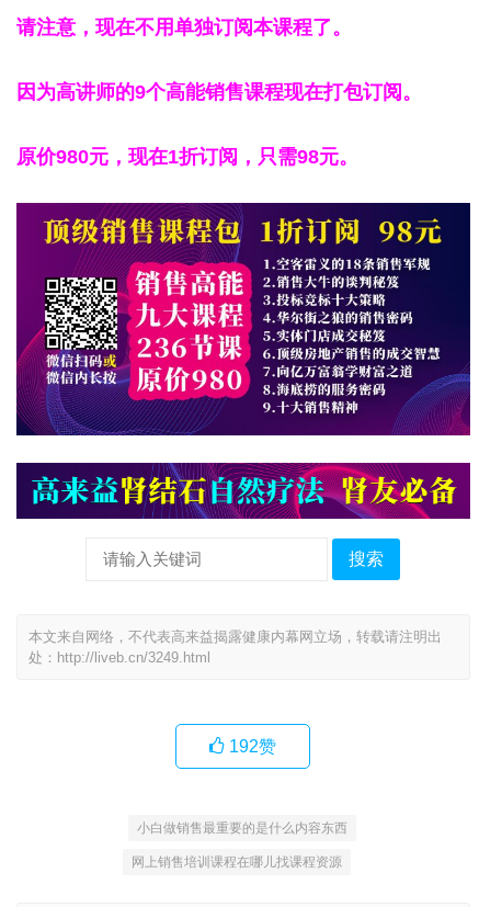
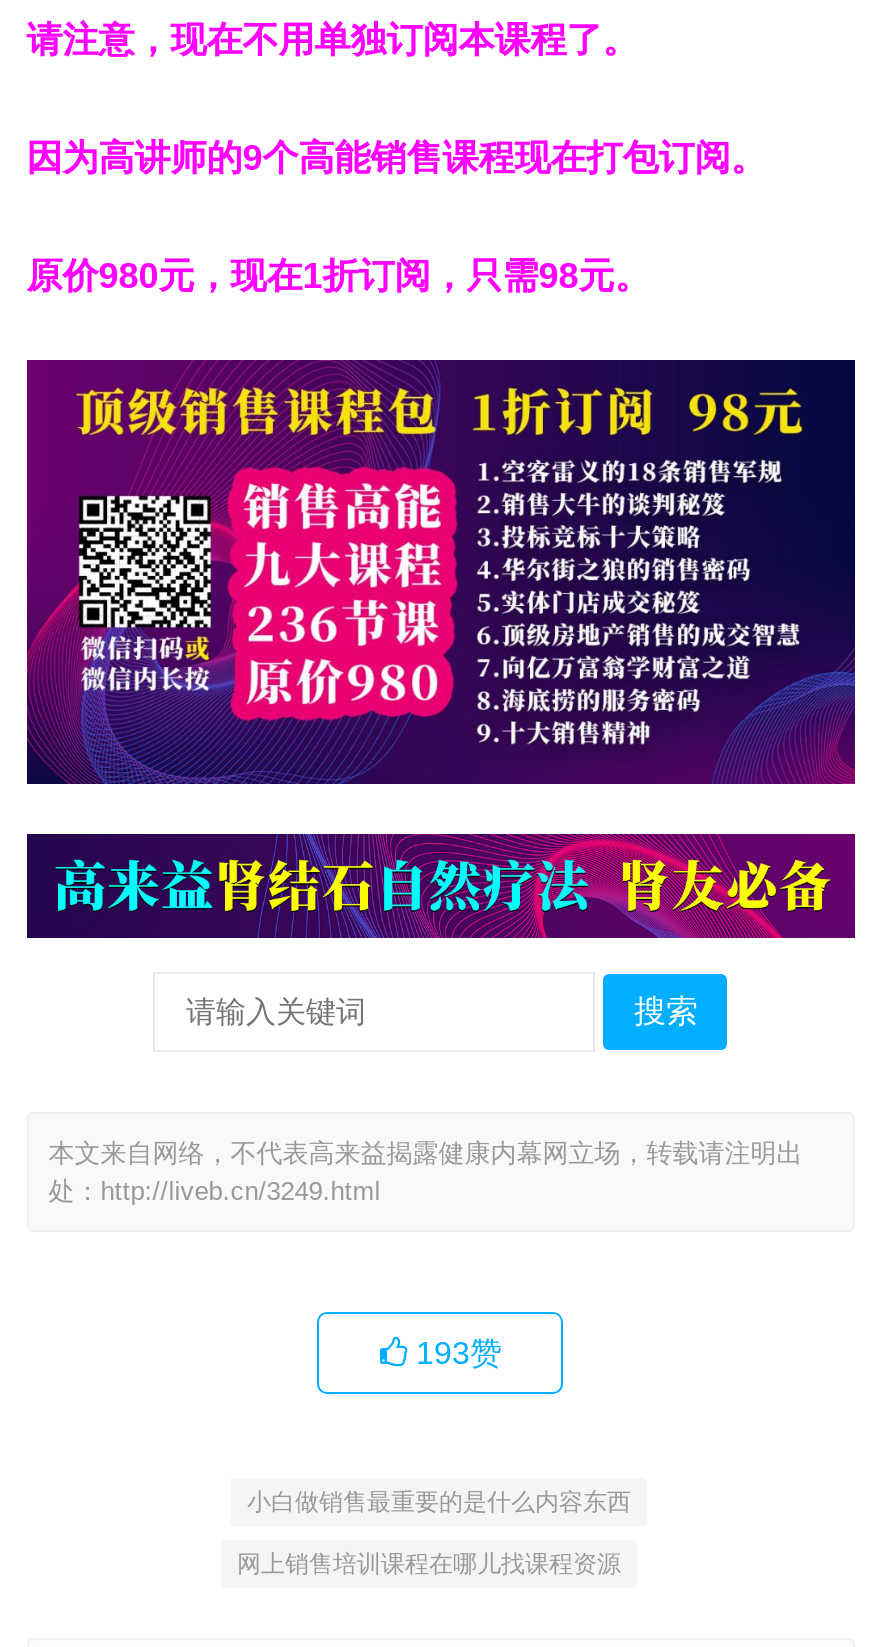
- 192赞
+ 193赞
